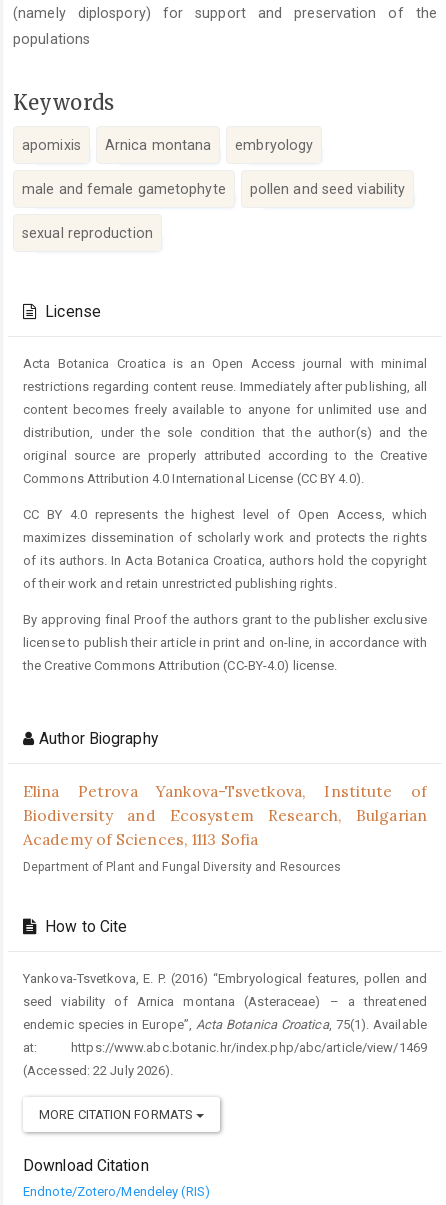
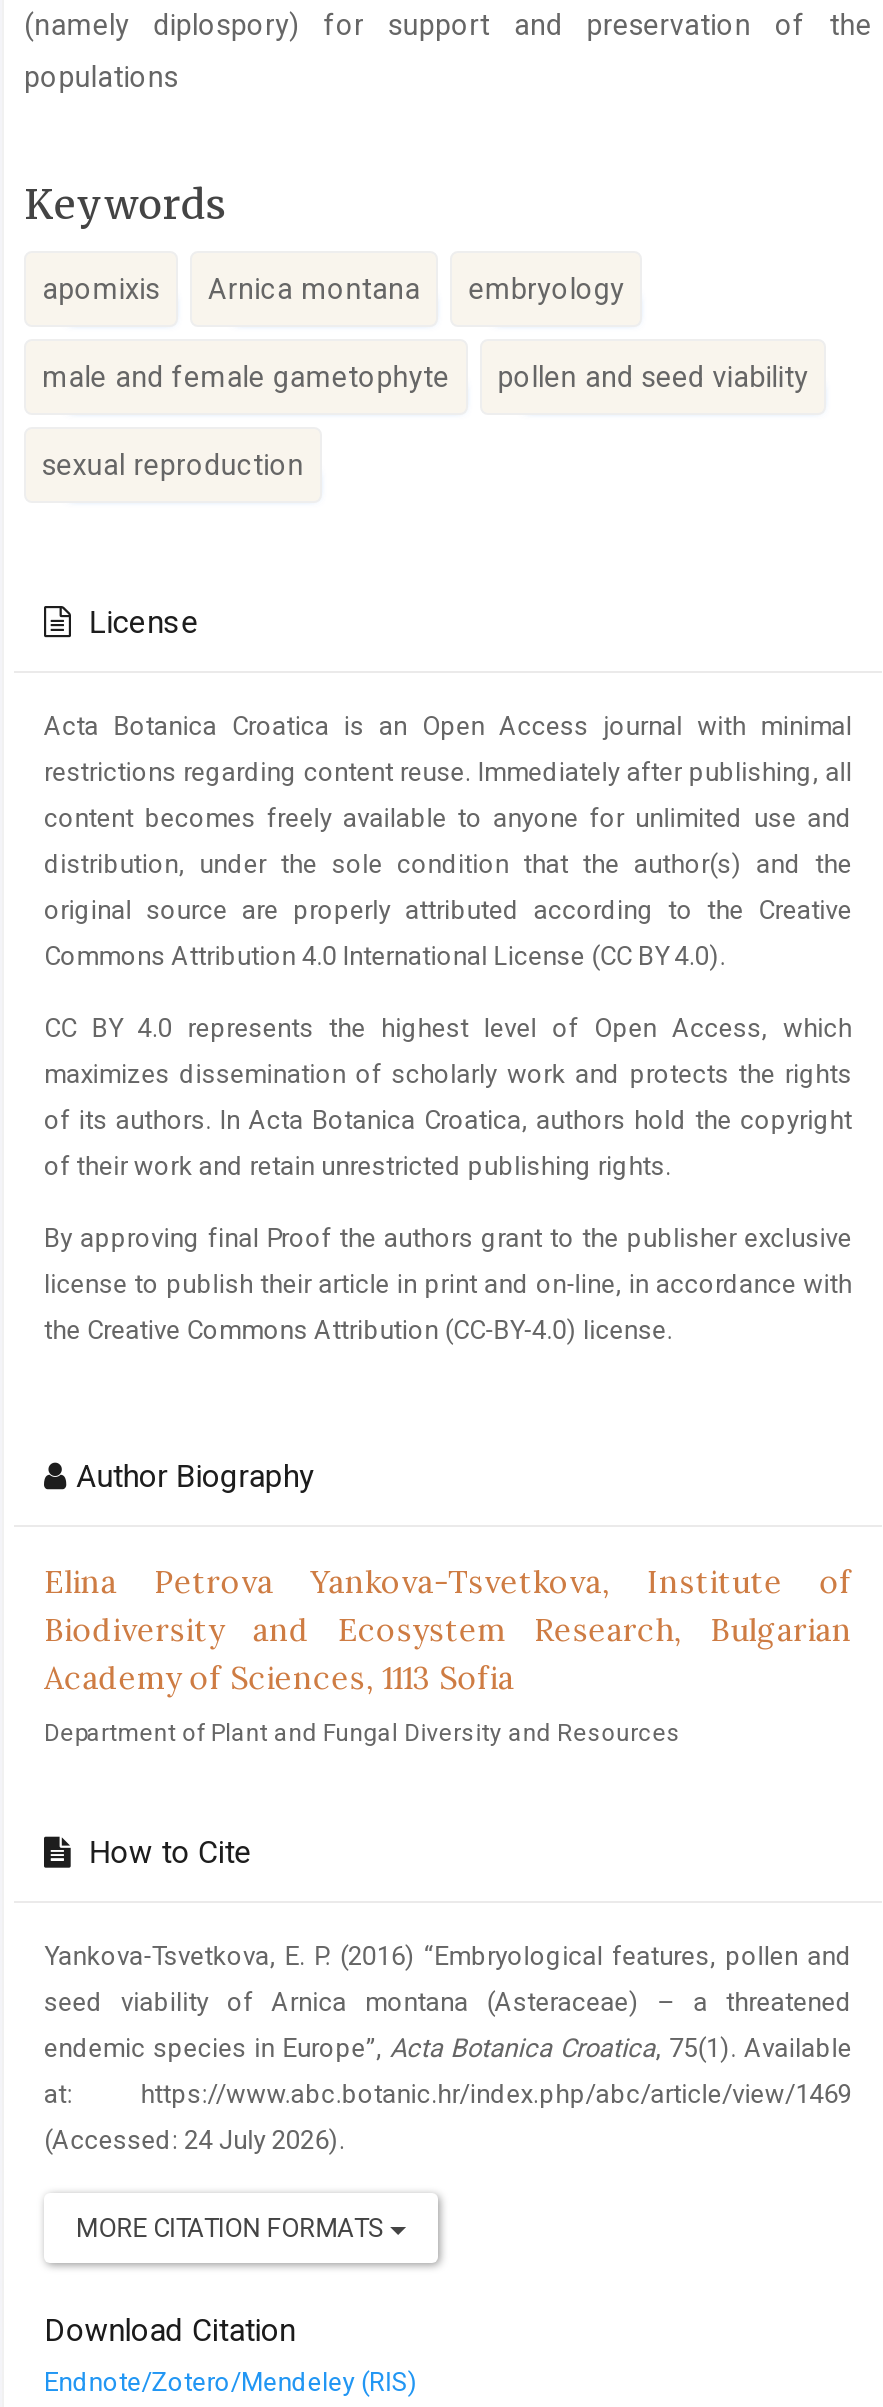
- (Accessed: 22 July 2026).
+ (Accessed: 24 July 2026).
